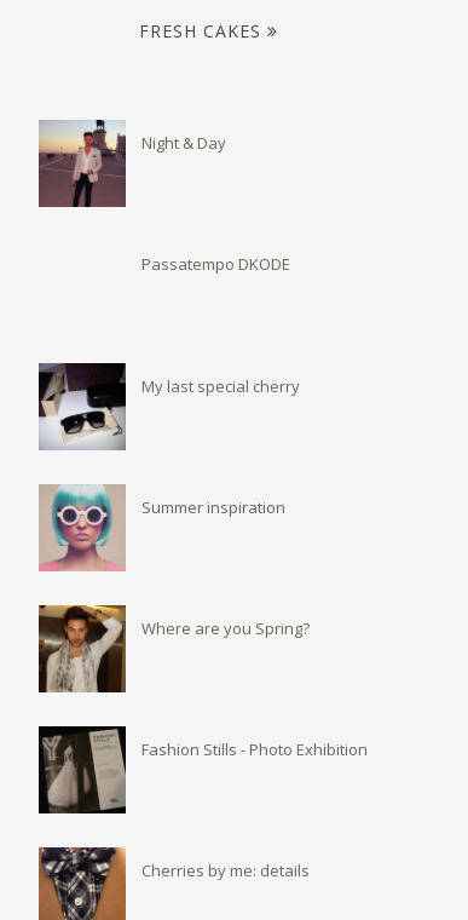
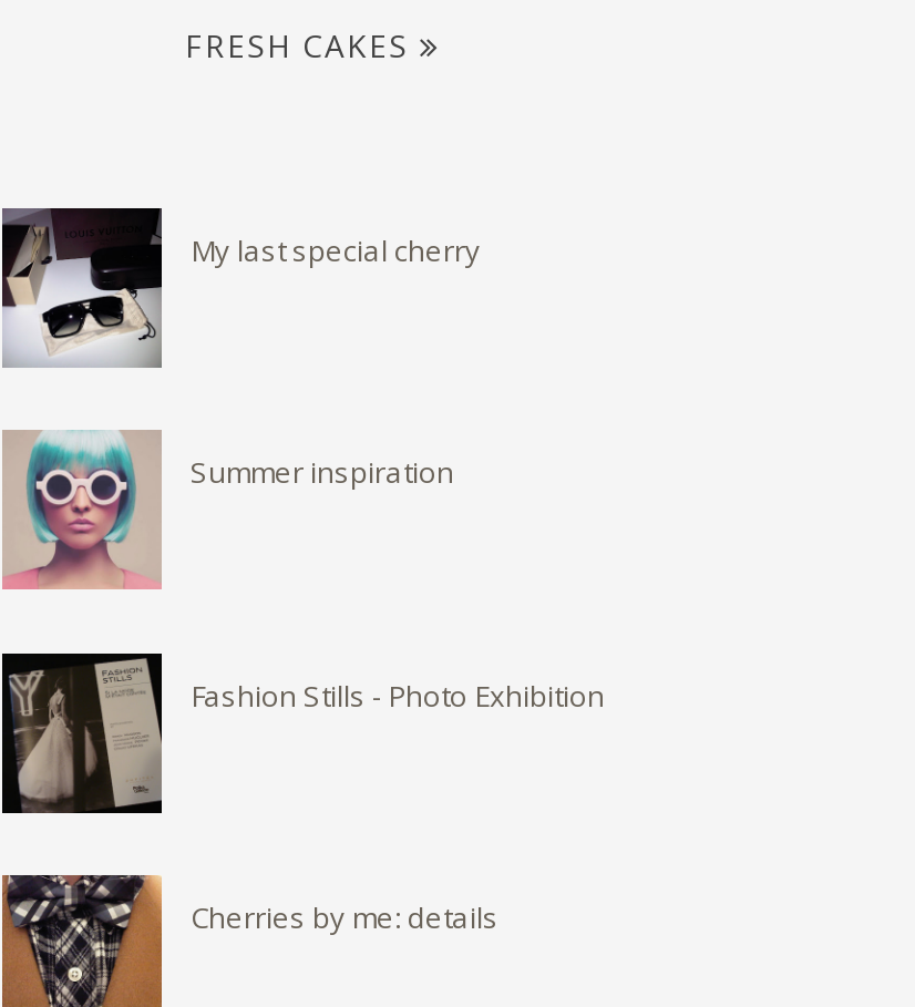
- [image]
- Night & Day

- Passatempo DKODE

- [image]
- Where are you Spring?
